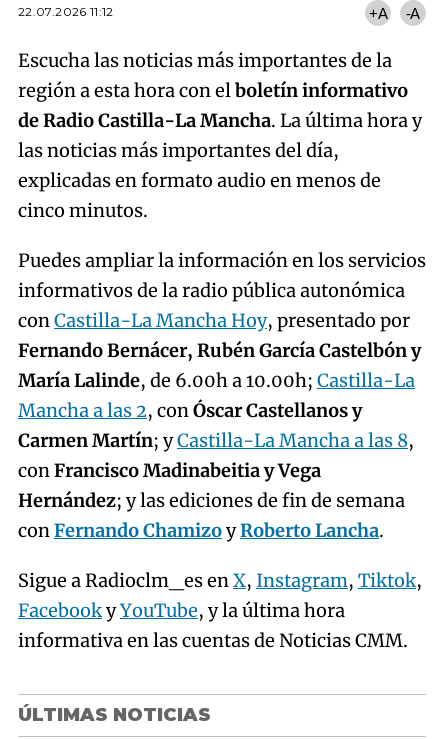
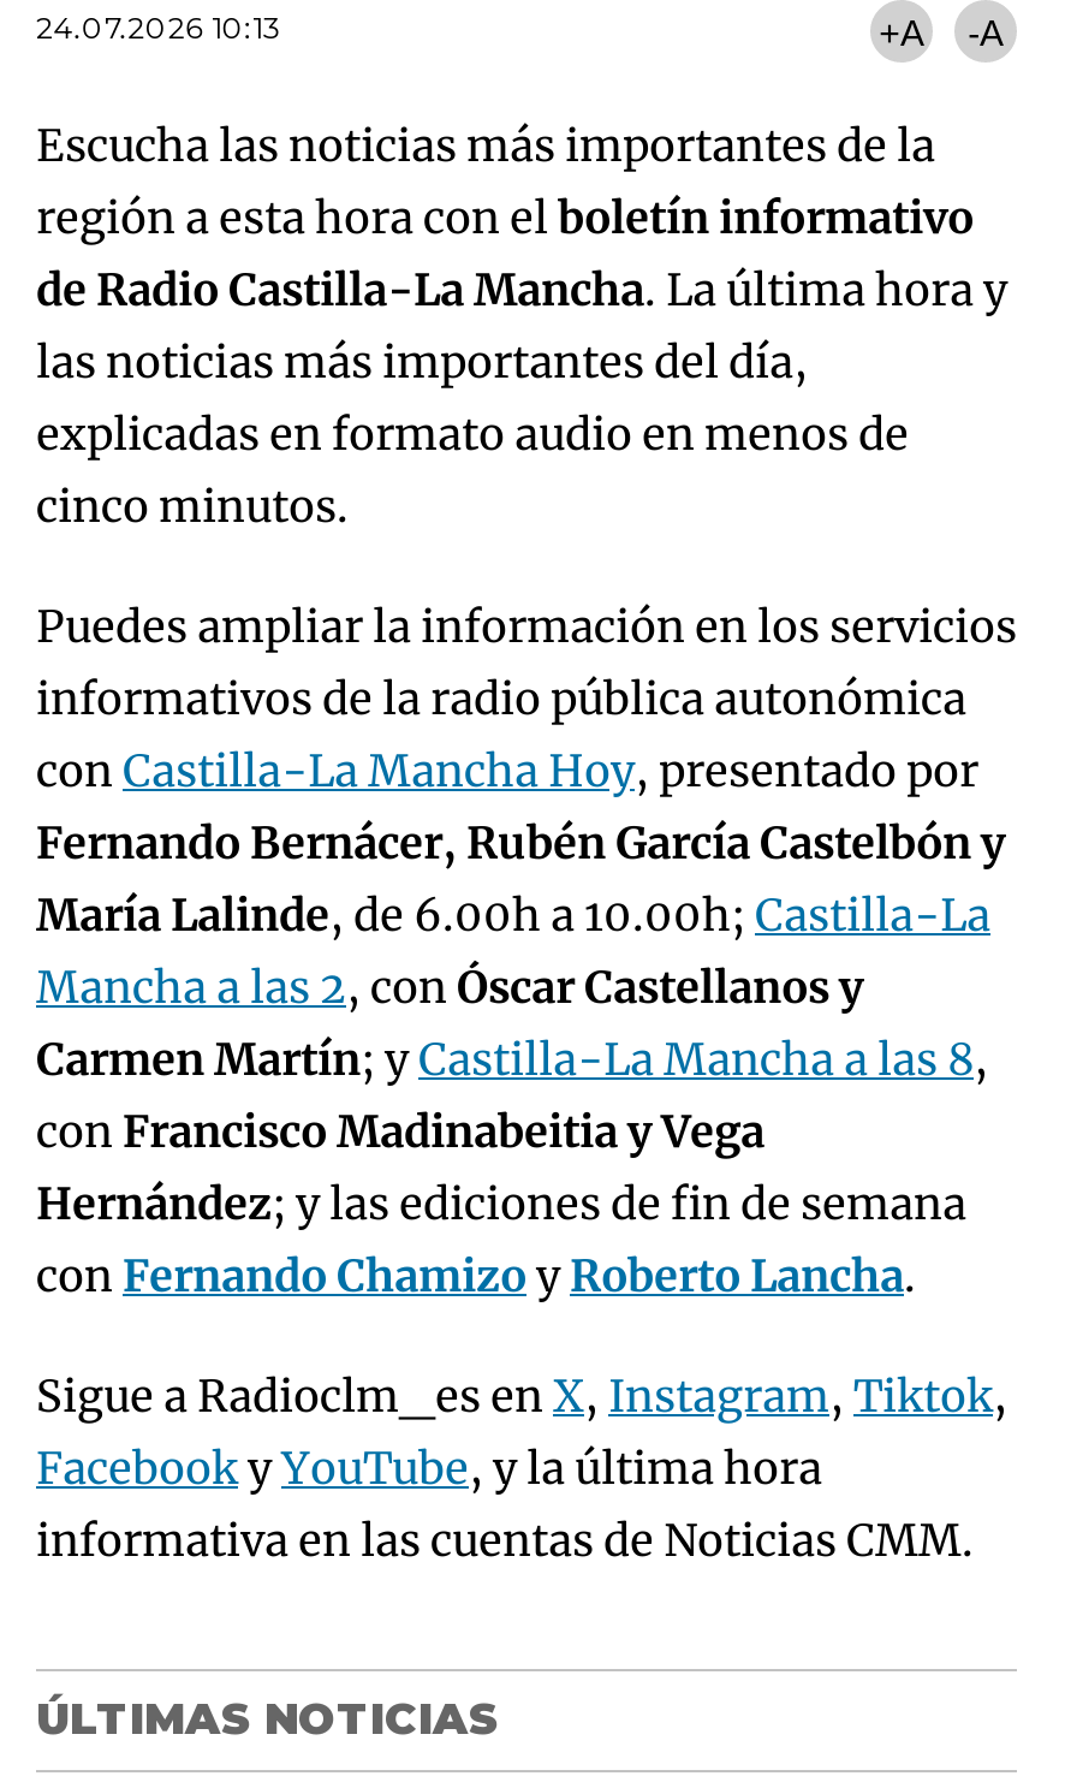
- 22.07.2026 11:12
+ 24.07.2026 10:13
